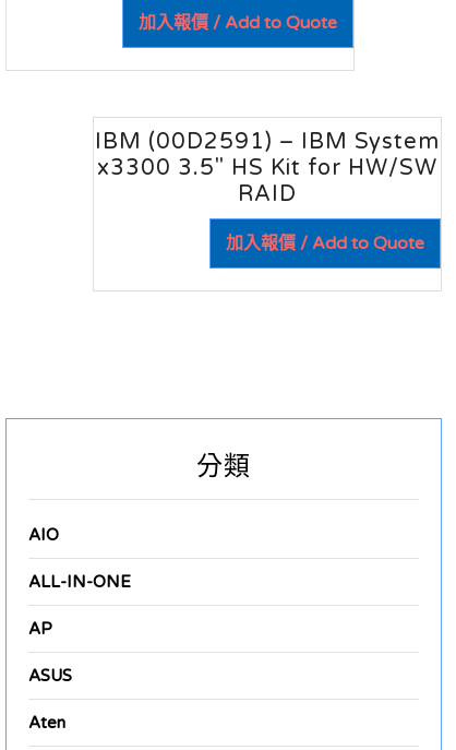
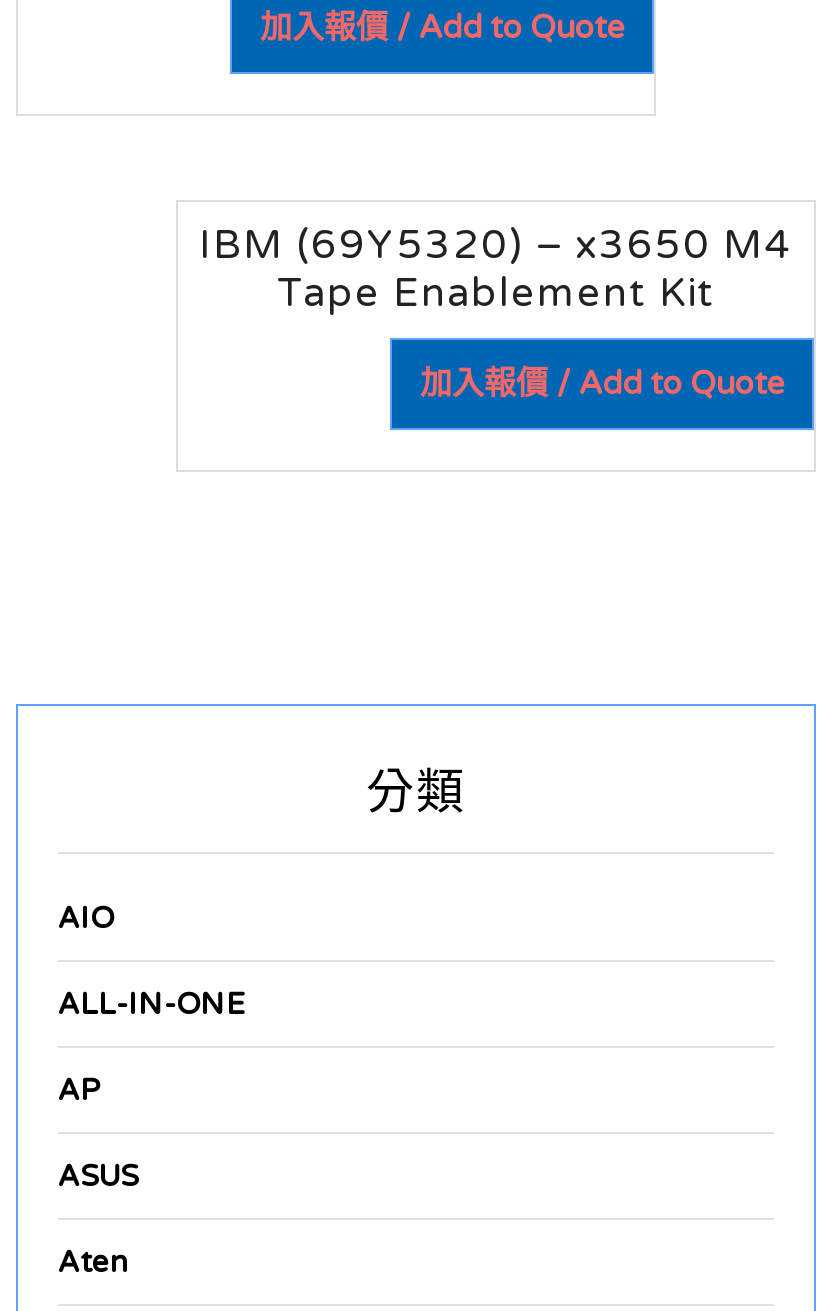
- IBM (00D2591) – IBM System
- x3300 3.5″ HS Kit for HW/SW
- RAID
+ IBM (69Y5320) – x3650 M4
+ Tape Enablement Kit
